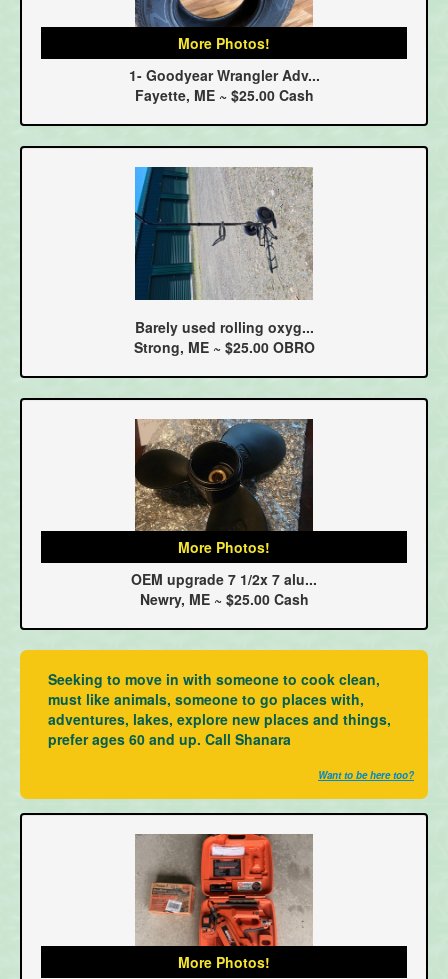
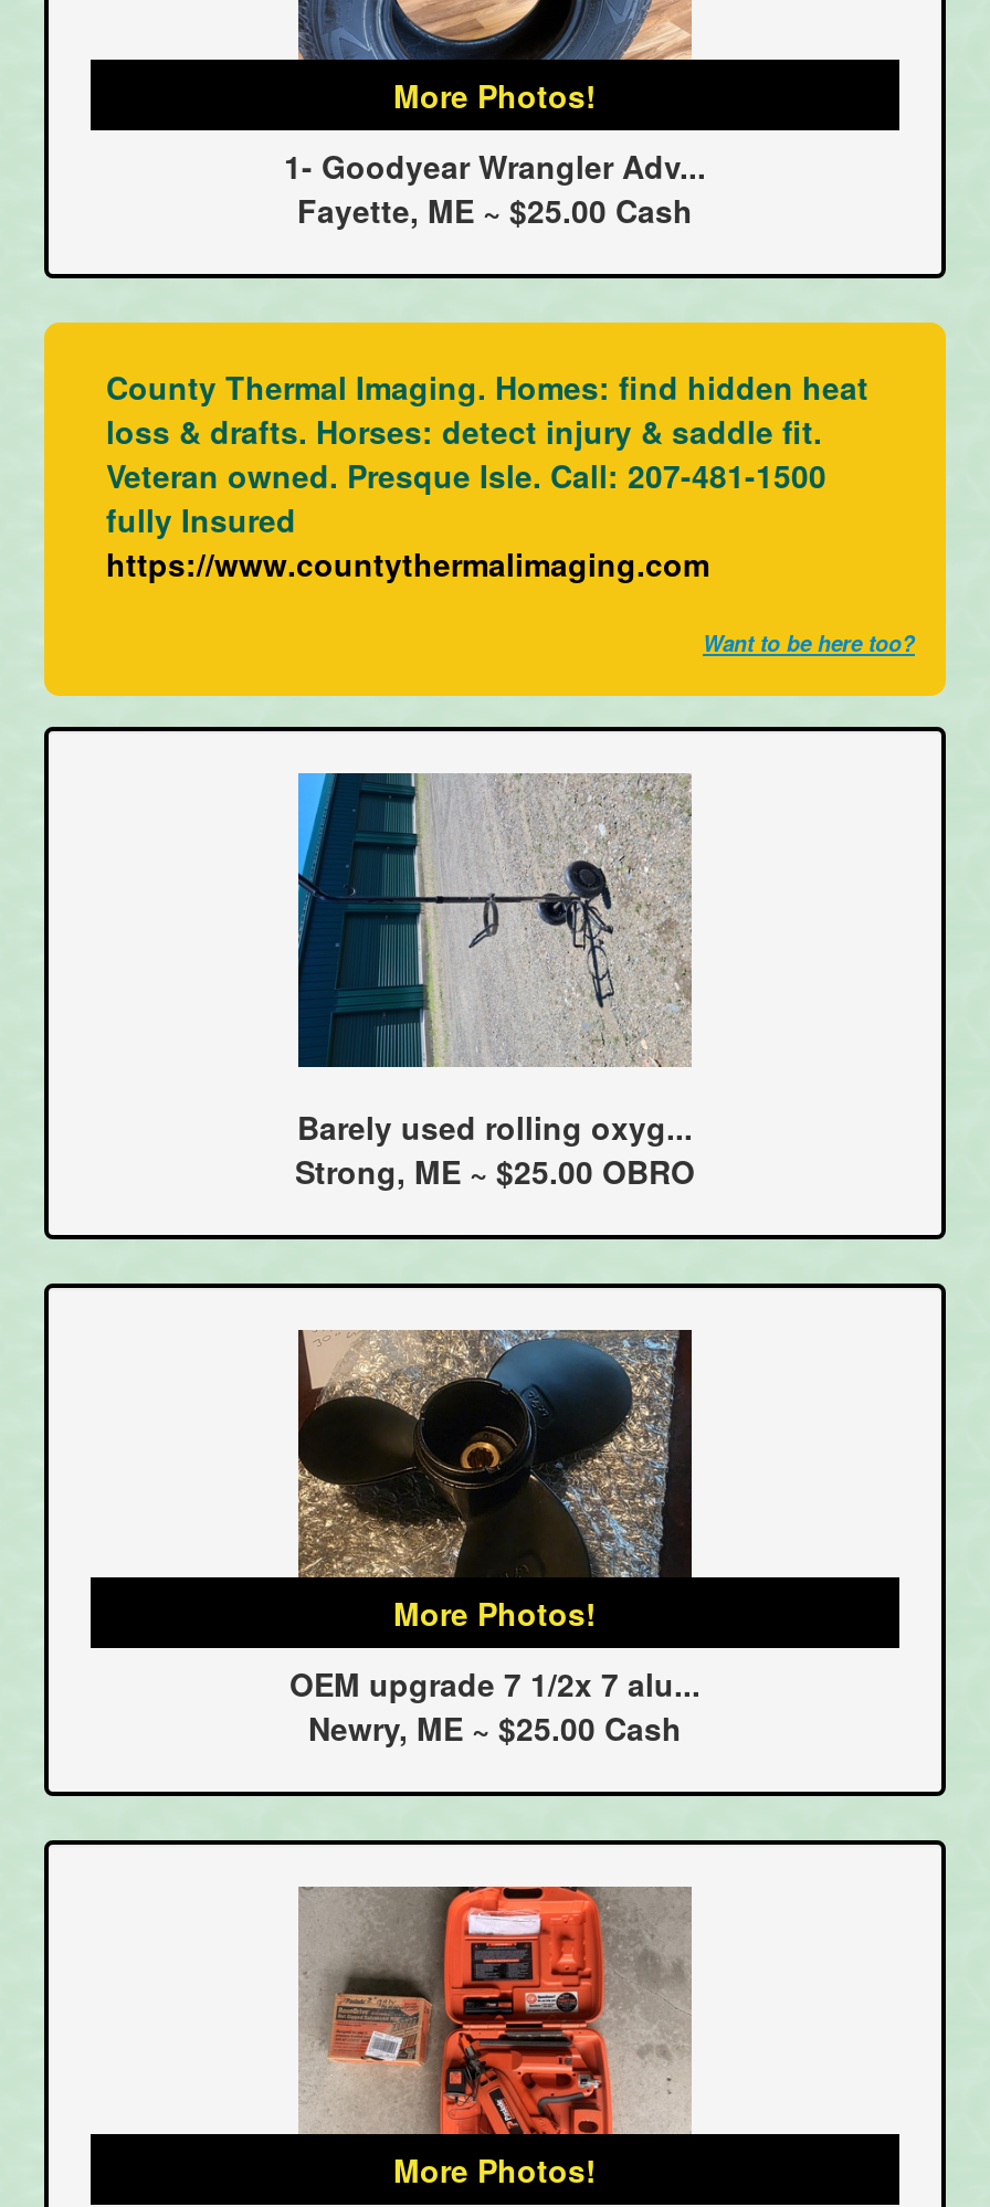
+ [image]
+ County Thermal Imaging. Homes: find hidden heat
+ loss & drafts. Horses: detect injury & saddle fit.
+ Veteran owned. Presque Isle. Call: 207-481-1500
+ fully Insured
+ https://www.countythermalimaging.com

moved down: [image] | Barely used rolling oxyg... | Strong, ME ~ $25.00 OBRO | More Photos! | OEM upgrade 7 1/2x 7 alu... | Newry, ME ~ $25.00 Cash

- [image]
- Seeking to move in with someone to cook clean,
- must like animals, someone to go places with,
- adventures, lakes, explore new places and things,
- prefer ages 60 and up. Call Shanara

moved up: Want to be here too?
